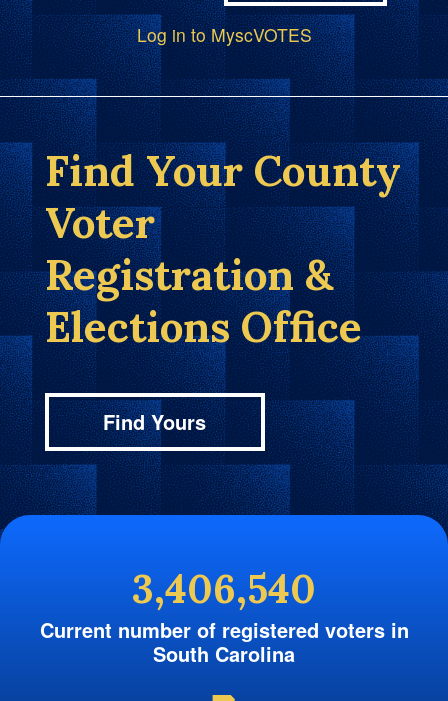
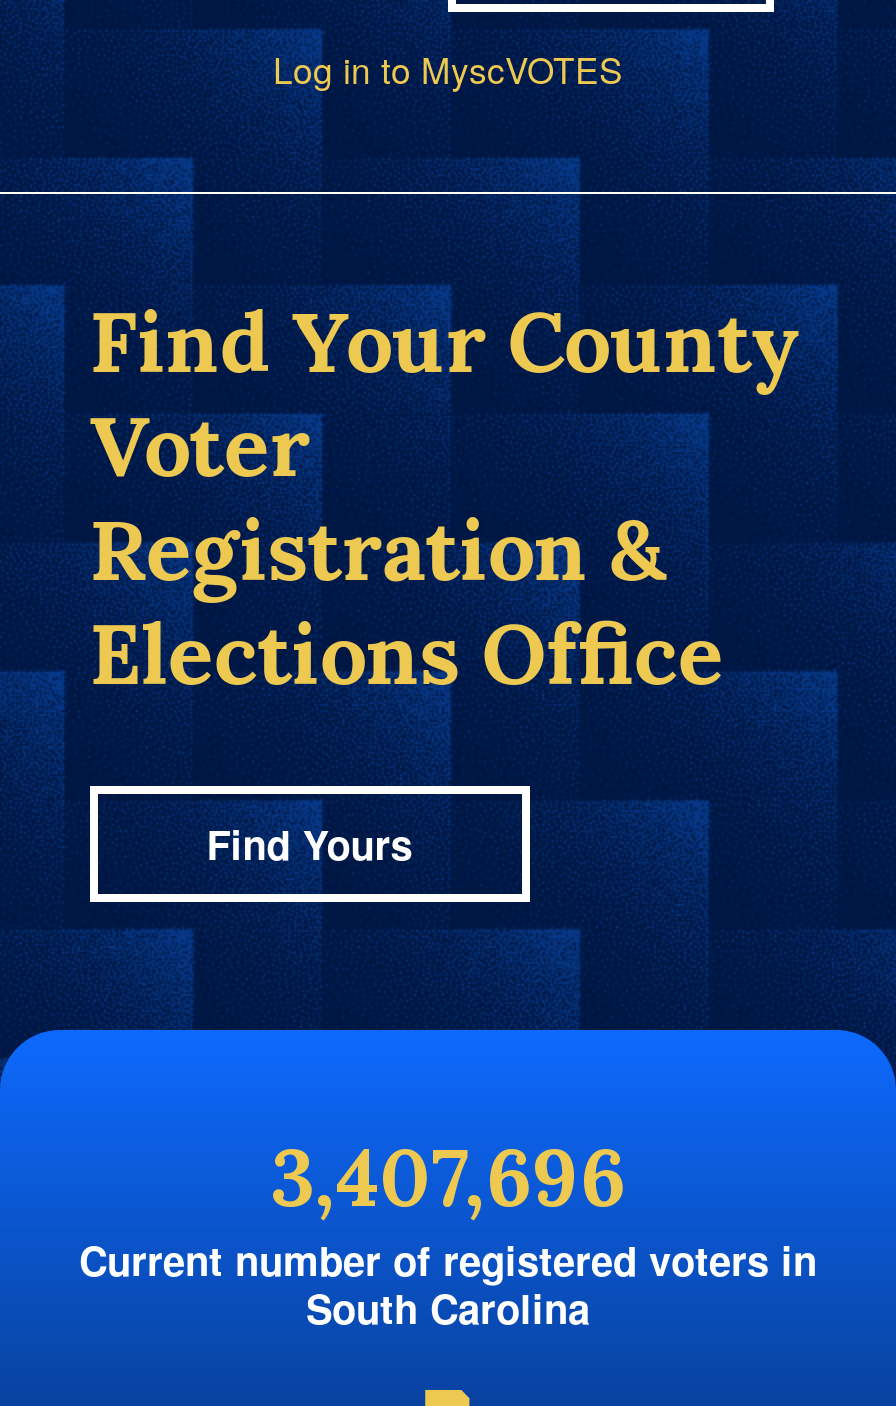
- 3,406,540
+ 3,407,696
